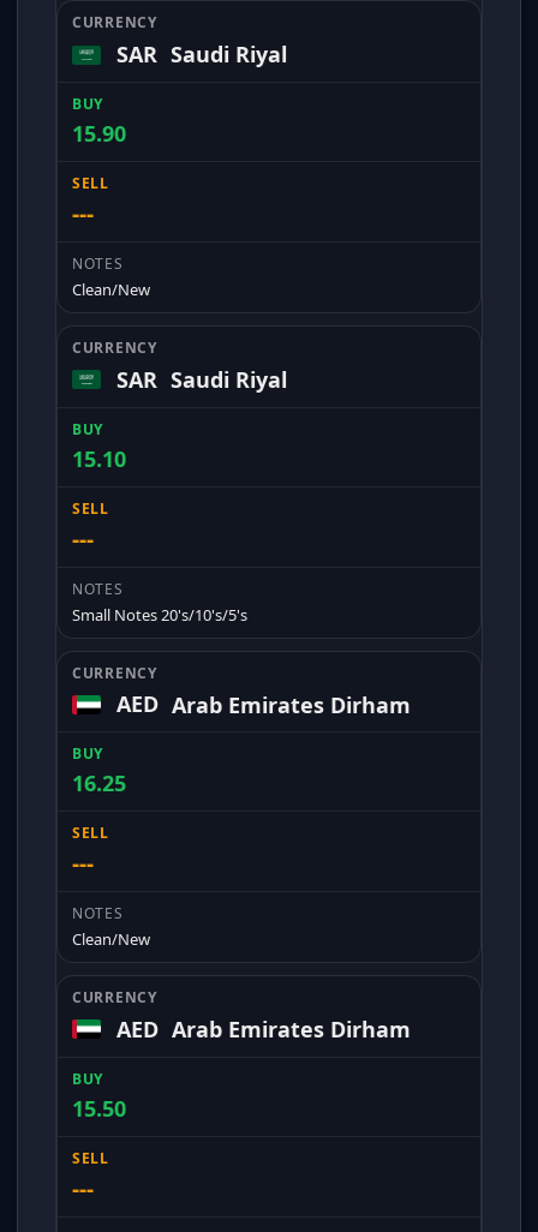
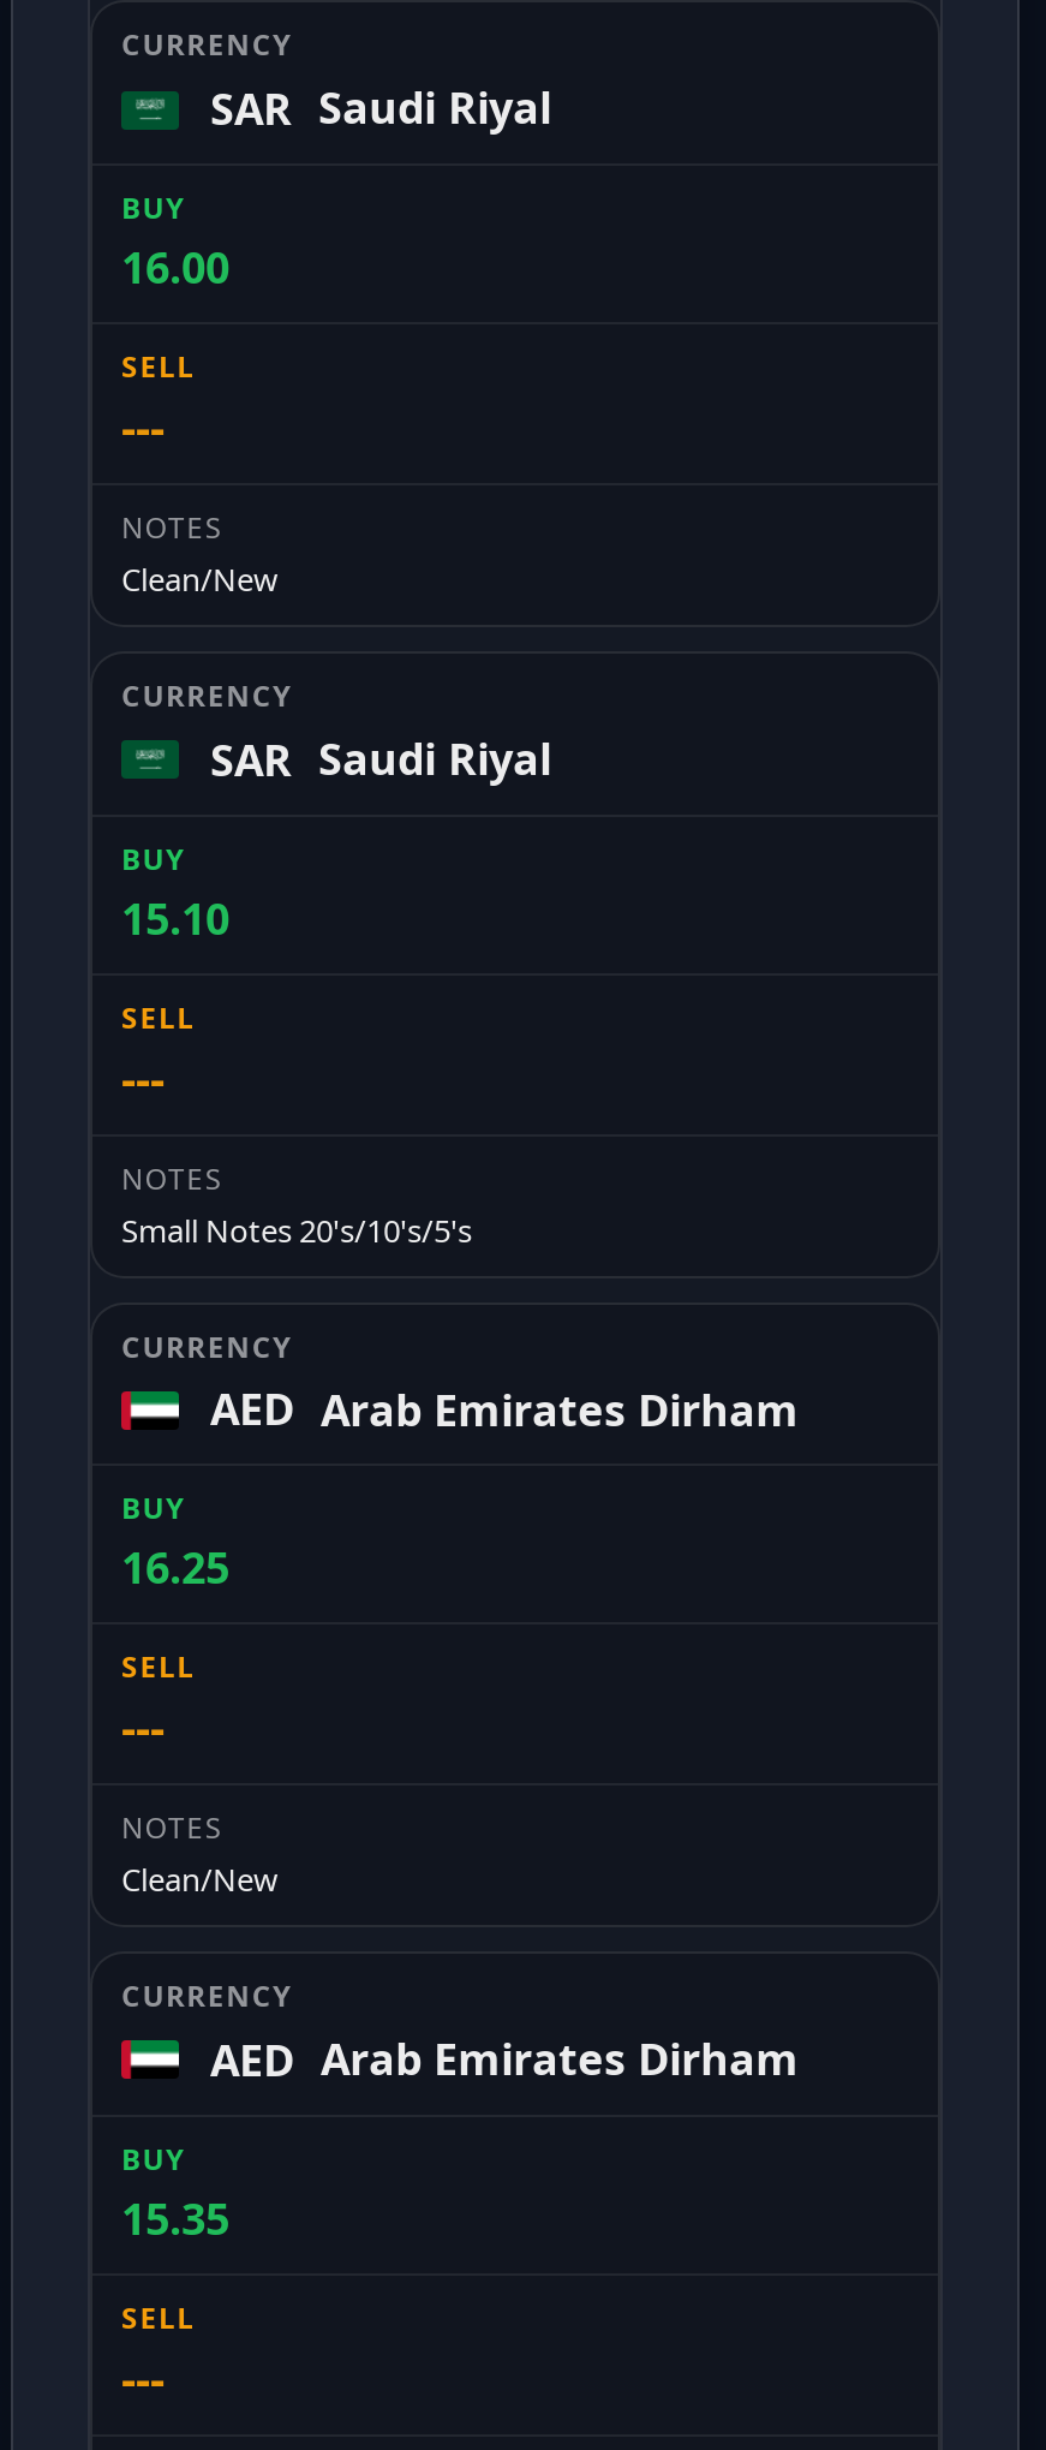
- 15.90
+ 16.00

- 15.50
+ 15.35
